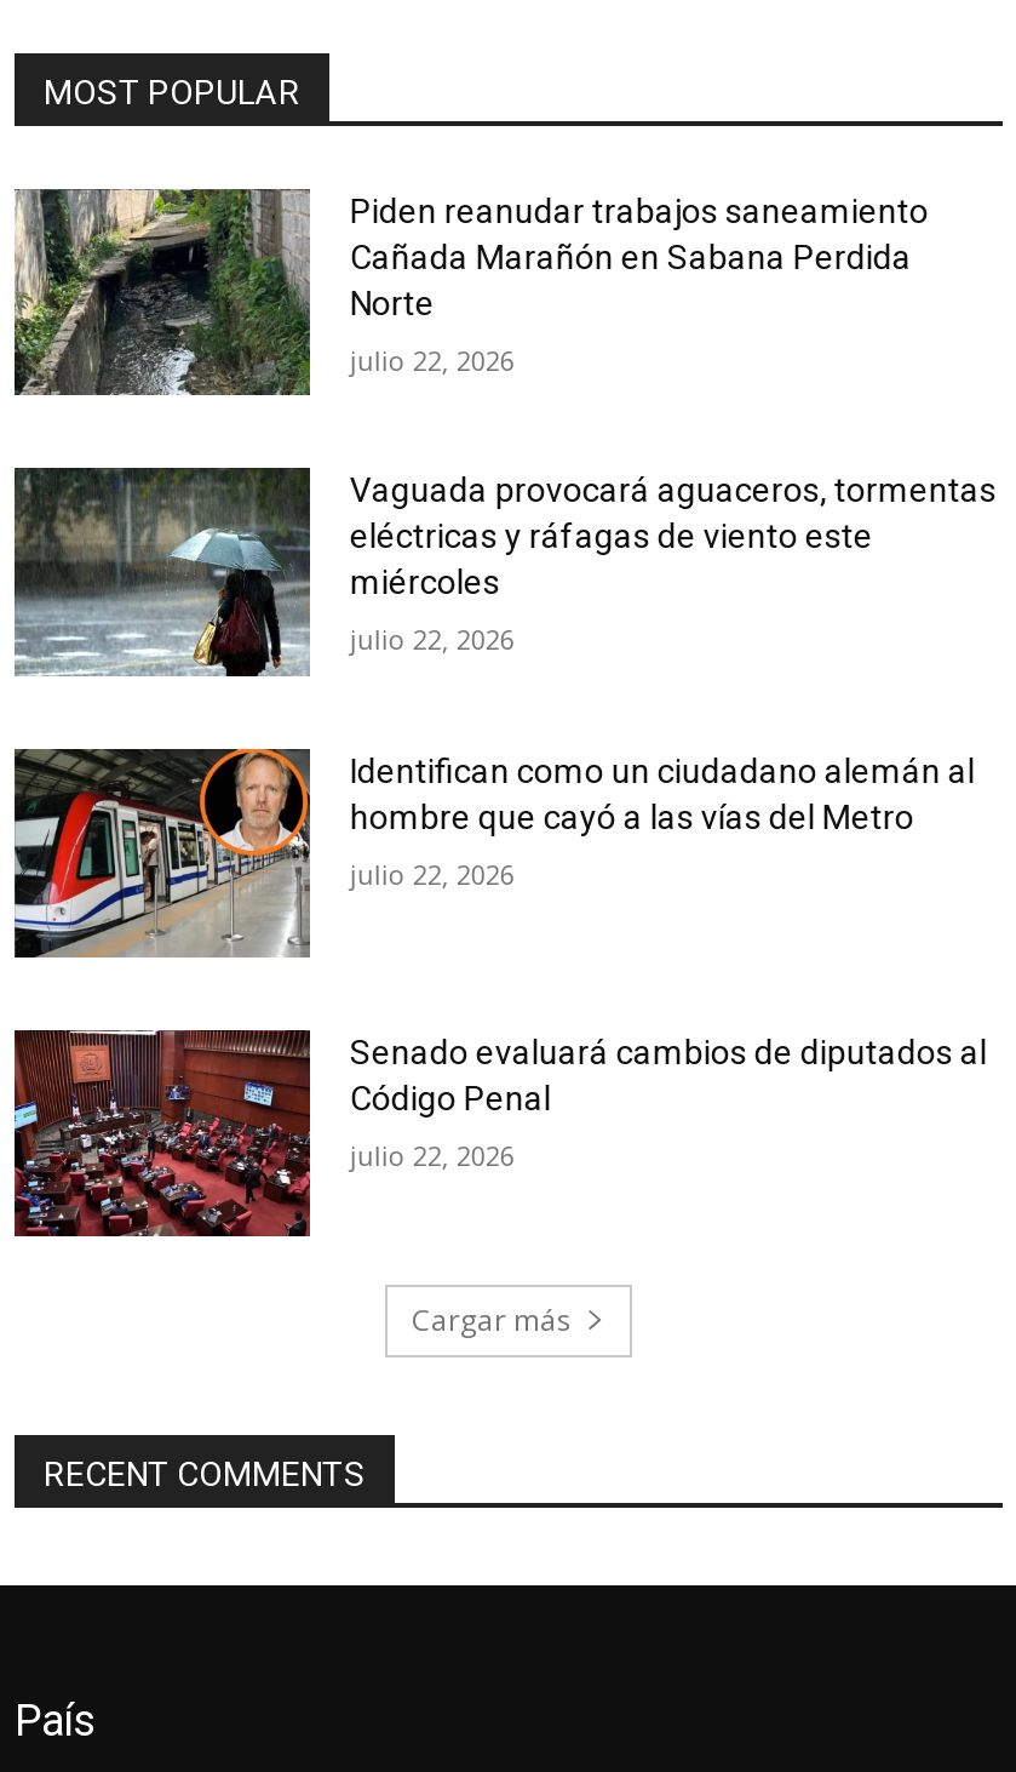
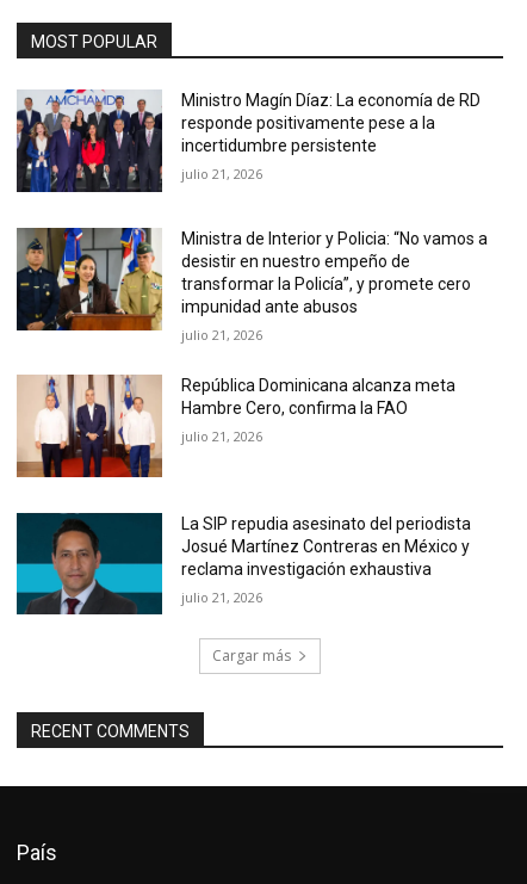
- [image]
- Piden reanudar trabajos saneamiento
- Cañada Marañón en Sabana Perdida
- Norte
+ [image]
+ Ministro Magín Díaz: La economía de RD
+ responde positivamente pese a la
+ incertidumbre persistente

- julio 22, 2026
+ julio 21, 2026

- [image]
- Vaguada provocará aguaceros, tormentas
- eléctricas y ráfagas de viento este
- miércoles
+ [image]
+ Ministra de Interior y Policia: “No vamos a
+ desistir en nuestro empeño de
+ transformar la Policía”, y promete cero
+ impunidad ante abusos

- julio 22, 2026
+ julio 21, 2026

- [image]
- Identifican como un ciudadano alemán al
- hombre que cayó a las vías del Metro
+ [image]
+ República Dominicana alcanza meta
+ Hambre Cero, confirma la FAO

- julio 22, 2026
+ julio 21, 2026

- [image]
- Senado evaluará cambios de diputados al
- Código Penal
+ [image]
+ La SIP repudia asesinato del periodista
+ Josué Martínez Contreras en México y
+ reclama investigación exhaustiva

- julio 22, 2026
+ julio 21, 2026
